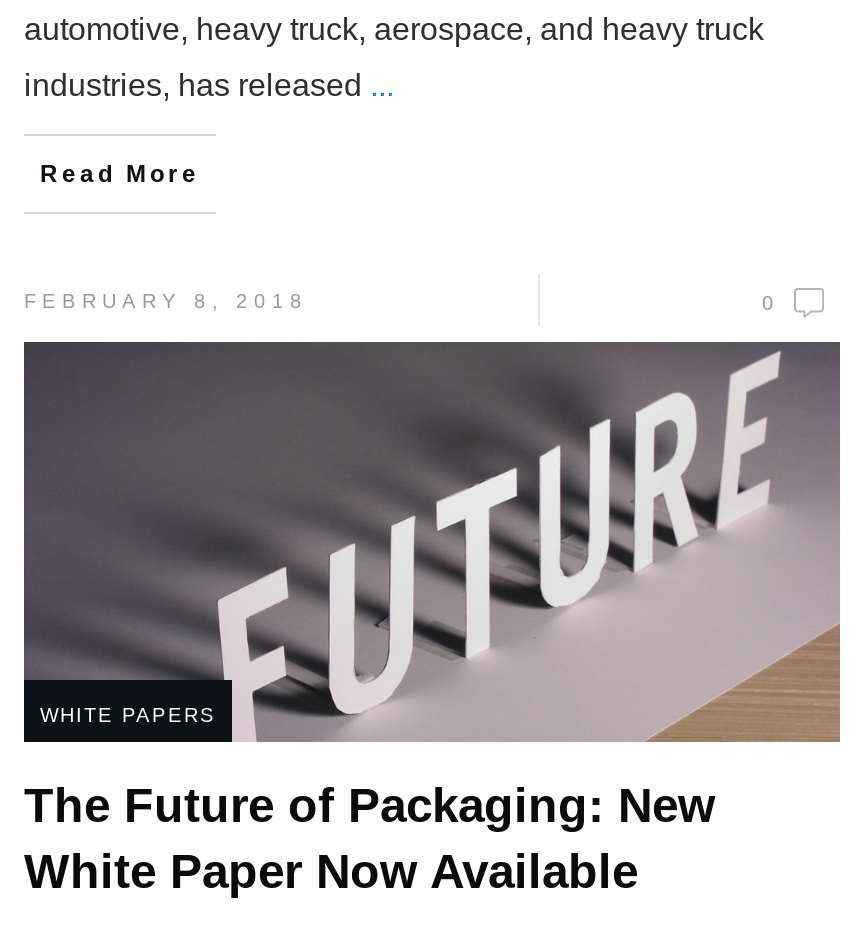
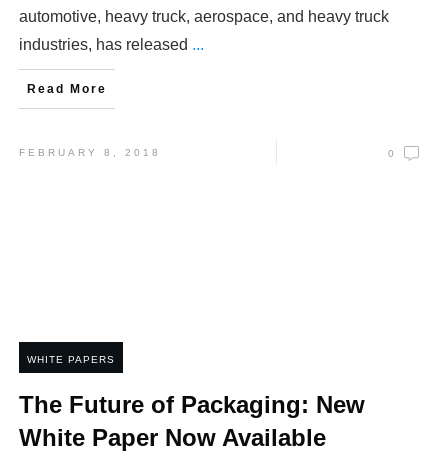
- [image]
